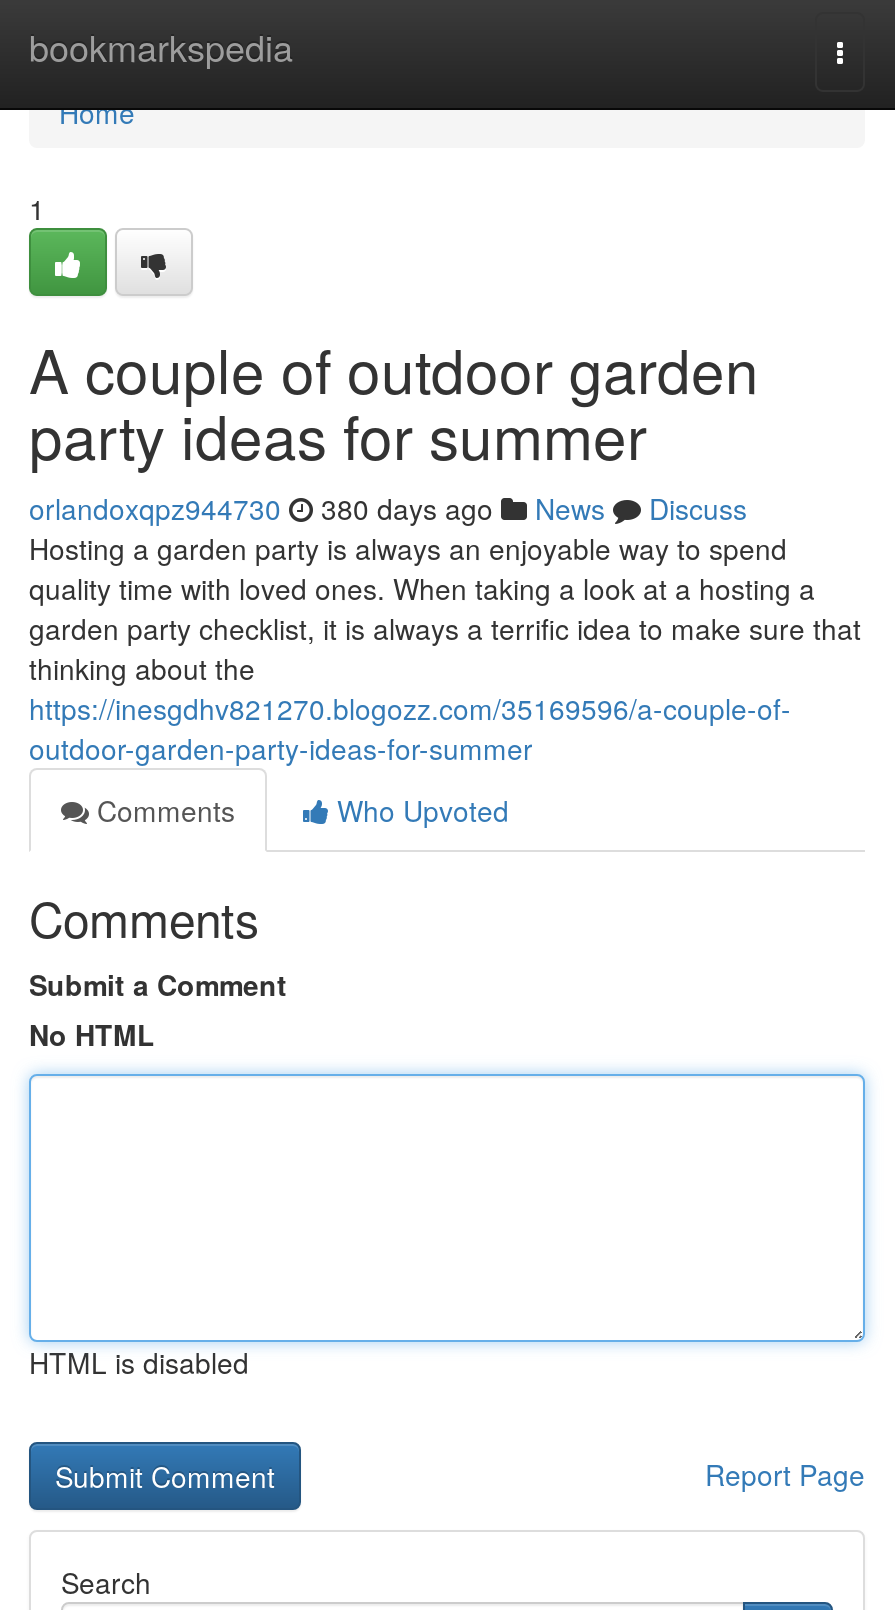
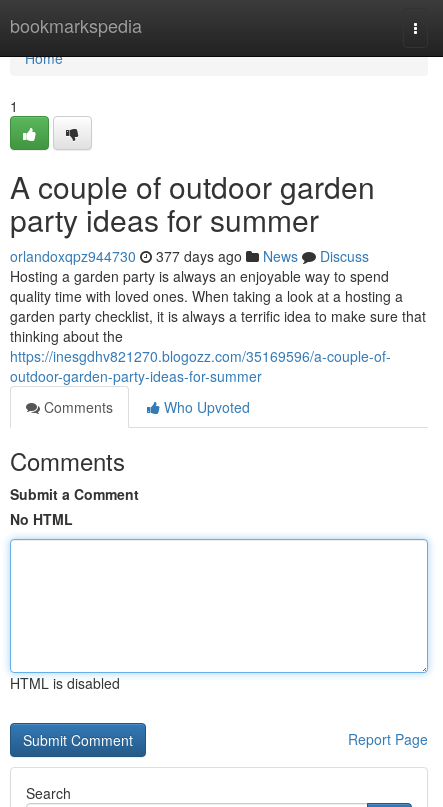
- orlandoxqpz944730 380 days ago News Discuss
+ orlandoxqpz944730 377 days ago News Discuss
